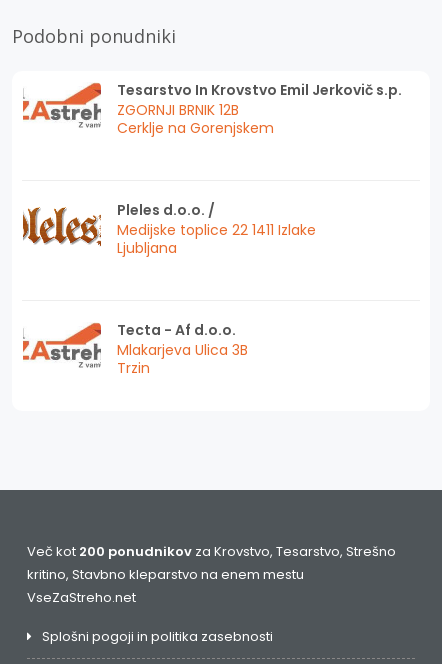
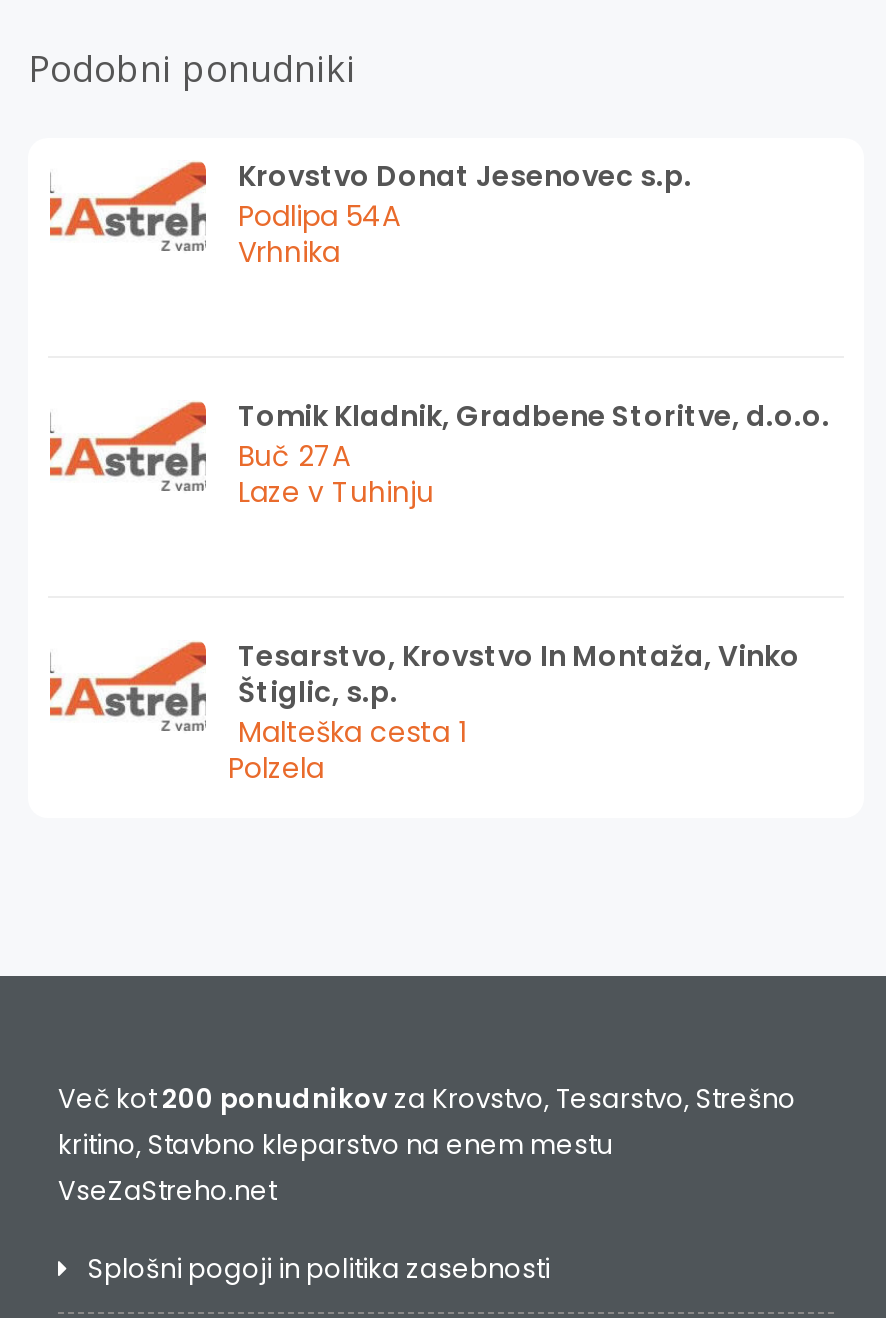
- Tesarstvo In Krovstvo Emil Jerkovič s.p.
- ZGORNJI BRNIK 12B
- Cerklje na Gorenjskem
+ Krovstvo Donat Jesenovec s.p.
+ Podlipa 54A
+ Vrhnika

- [image]
- Pleles d.o.o. /
- Medijske toplice 22 1411 Izlake
- Ljubljana
+ [image]
+ Tomik Kladnik, Gradbene Storitve, d.o.o.
+ Buč 27A
+ Laze v Tuhinju

- Tecta - Af d.o.o.
- Mlakarjeva Ulica 3B
- Trzin
+ Tesarstvo, Krovstvo In Montaža, Vinko
+ Štiglic, s.p.
+ Malteška cesta 1
+ Polzela
